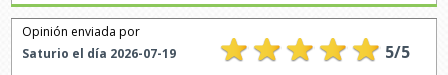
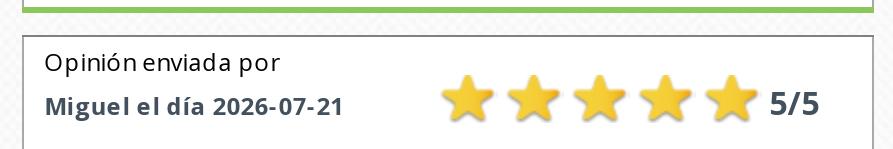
- Saturio el día 2026-07-19
+ Miguel el día 2026-07-21
